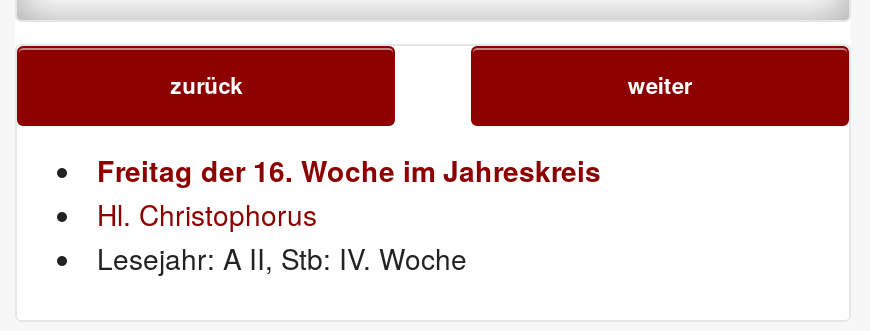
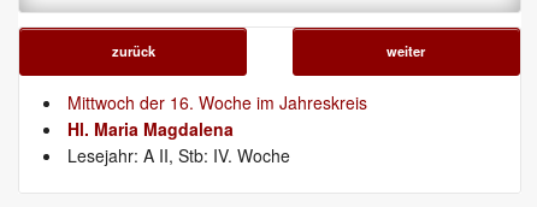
- Freitag der 16. Woche im Jahreskreis
- Hl. Christophorus
+ Mittwoch der 16. Woche im Jahreskreis
+ Hl. Maria Magdalena
